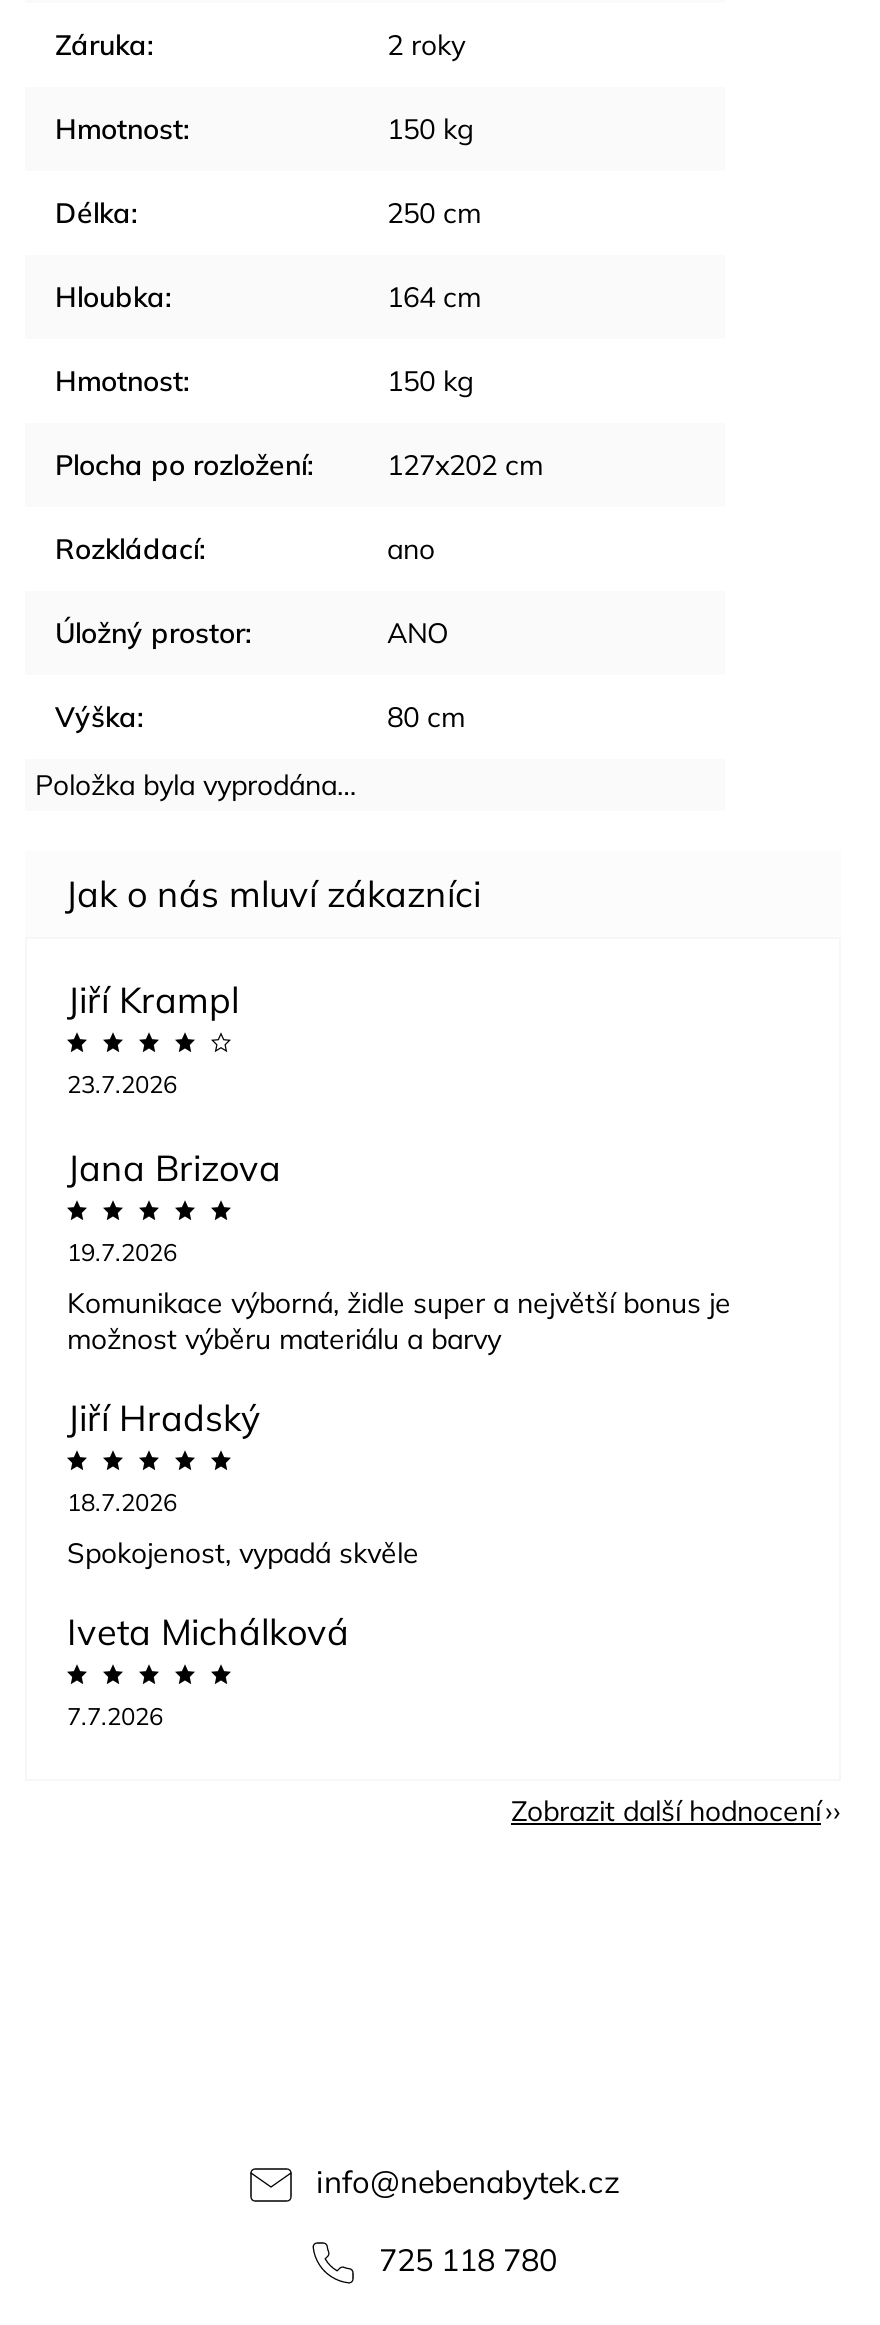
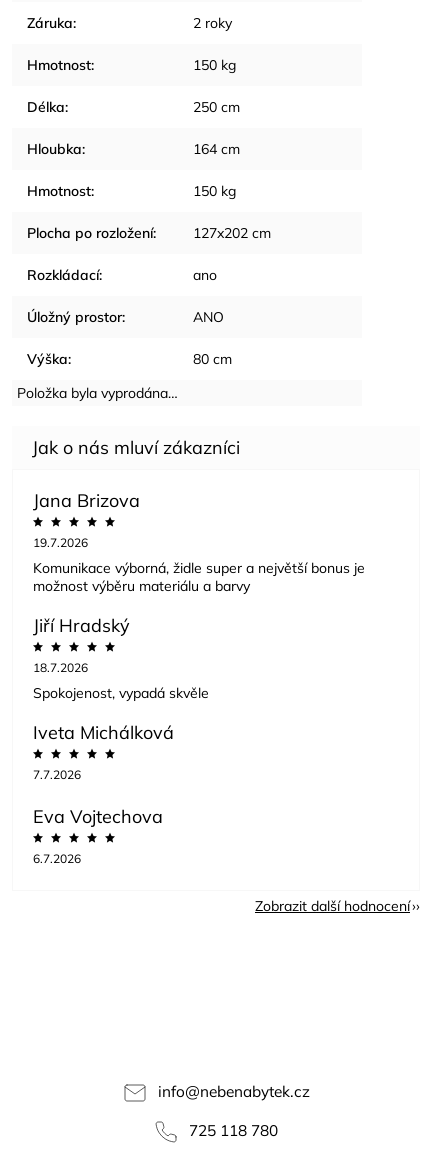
- Jiří Krampl
- 23.7.2026

moved up: Jana Brizova | 19.7.2026 | Komunikace výborná, židle super a největší bonus je | ... | Iveta Michálková | 7.7.2026

+ Eva Vojtechova
+ 6.7.2026
